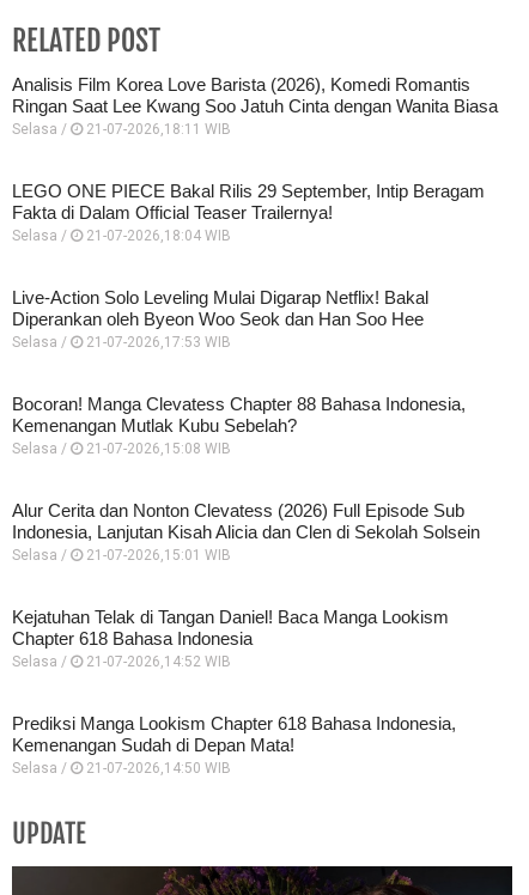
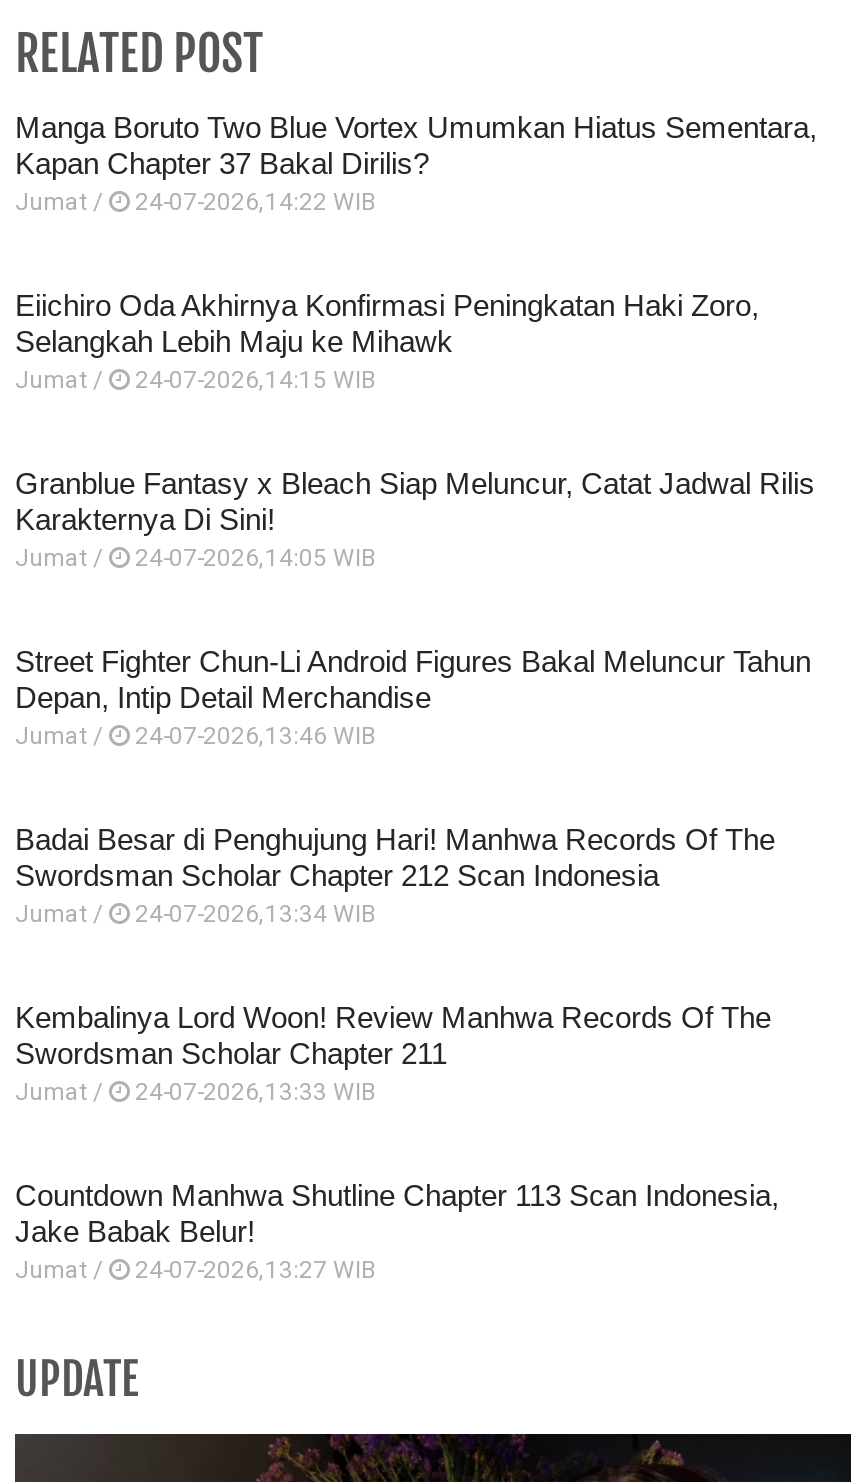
- Analisis Film Korea Love Barista (2026), Komedi Romantis
- Ringan Saat Lee Kwang Soo Jatuh Cinta dengan Wanita Biasa
- Selasa /
- 21-07-2026,18:11 WIB
+ Manga Boruto Two Blue Vortex Umumkan Hiatus Sementara,
+ Kapan Chapter 37 Bakal Dirilis?
+ Jumat /
+ 24-07-2026,14:22 WIB

- LEGO ONE PIECE Bakal Rilis 29 September, Intip Beragam
- Fakta di Dalam Official Teaser Trailernya!
- Selasa /
- 21-07-2026,18:04 WIB
+ Eiichiro Oda Akhirnya Konfirmasi Peningkatan Haki Zoro,
+ Selangkah Lebih Maju ke Mihawk
+ Jumat /
+ 24-07-2026,14:15 WIB

- Live-Action Solo Leveling Mulai Digarap Netflix! Bakal
- Diperankan oleh Byeon Woo Seok dan Han Soo Hee
- Selasa /
- 21-07-2026,17:53 WIB
+ Granblue Fantasy x Bleach Siap Meluncur, Catat Jadwal Rilis
+ Karakternya Di Sini!
+ Jumat /
+ 24-07-2026,14:05 WIB

- Bocoran! Manga Clevatess Chapter 88 Bahasa Indonesia,
- Kemenangan Mutlak Kubu Sebelah?
- Selasa /
- 21-07-2026,15:08 WIB
+ Street Fighter Chun-Li Android Figures Bakal Meluncur Tahun
+ Depan, Intip Detail Merchandise
+ Jumat /
+ 24-07-2026,13:46 WIB

- Alur Cerita dan Nonton Clevatess (2026) Full Episode Sub
- Indonesia, Lanjutan Kisah Alicia dan Clen di Sekolah Solsein
- Selasa /
- 21-07-2026,15:01 WIB
+ Badai Besar di Penghujung Hari! Manhwa Records Of The
+ Swordsman Scholar Chapter 212 Scan Indonesia
+ Jumat /
+ 24-07-2026,13:34 WIB

- Kejatuhan Telak di Tangan Daniel! Baca Manga Lookism
- Chapter 618 Bahasa Indonesia
- Selasa /
- 21-07-2026,14:52 WIB
+ Kembalinya Lord Woon! Review Manhwa Records Of The
+ Swordsman Scholar Chapter 211
+ Jumat /
+ 24-07-2026,13:33 WIB

- Prediksi Manga Lookism Chapter 618 Bahasa Indonesia,
- Kemenangan Sudah di Depan Mata!
- Selasa /
- 21-07-2026,14:50 WIB
+ Countdown Manhwa Shutline Chapter 113 Scan Indonesia,
+ Jake Babak Belur!
+ Jumat /
+ 24-07-2026,13:27 WIB
